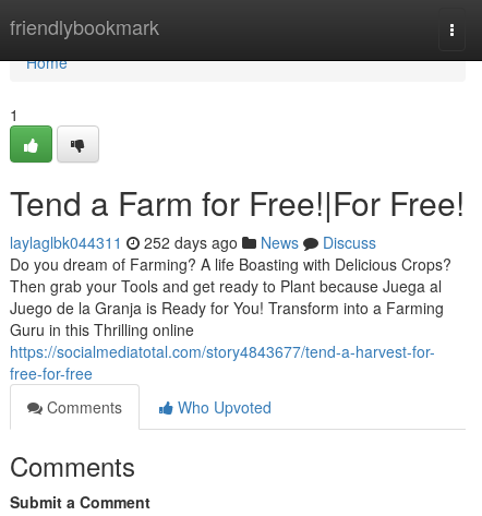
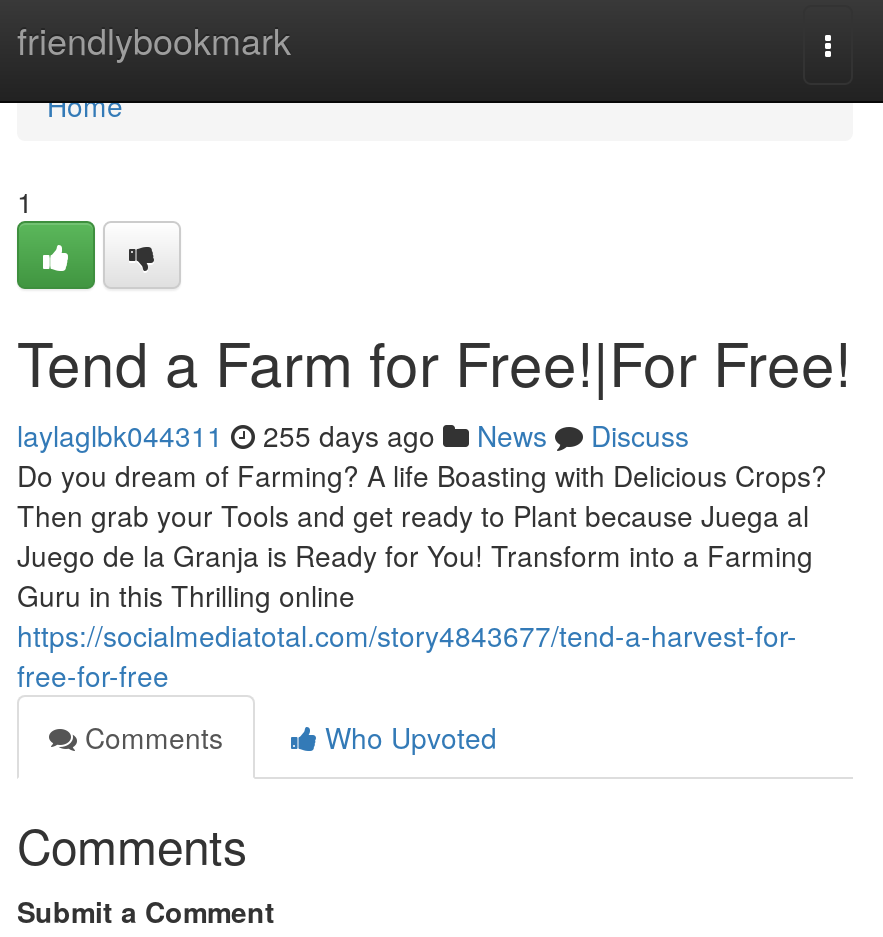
- laylaglbk044311 252 days ago News Discuss
+ laylaglbk044311 255 days ago News Discuss
